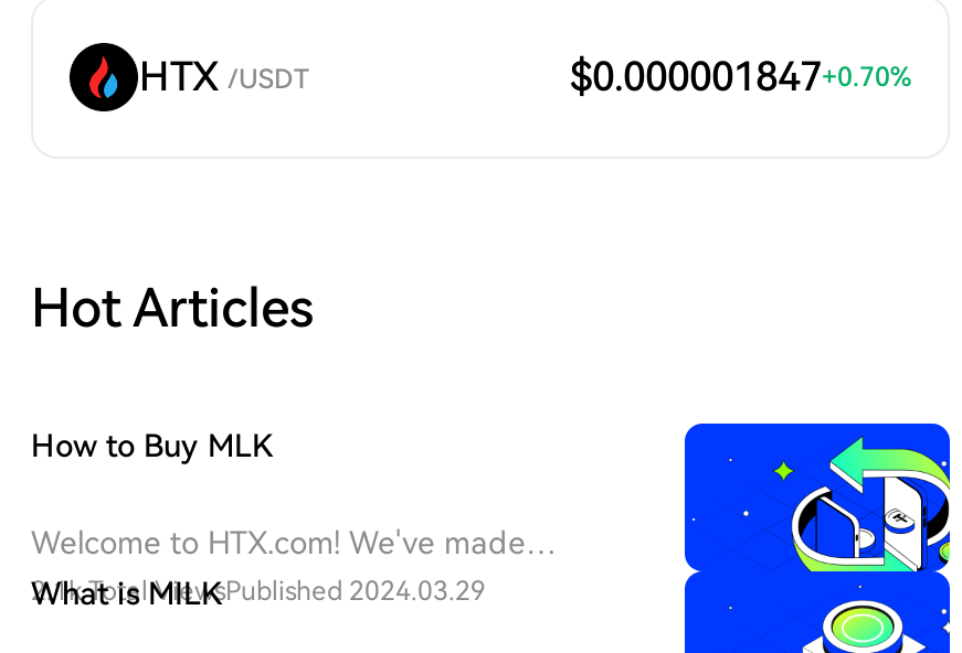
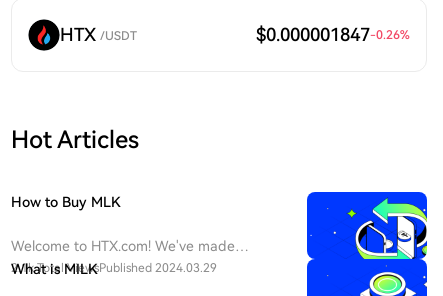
- $0.000001847+0.70%
+ $0.000001847-0.26%
